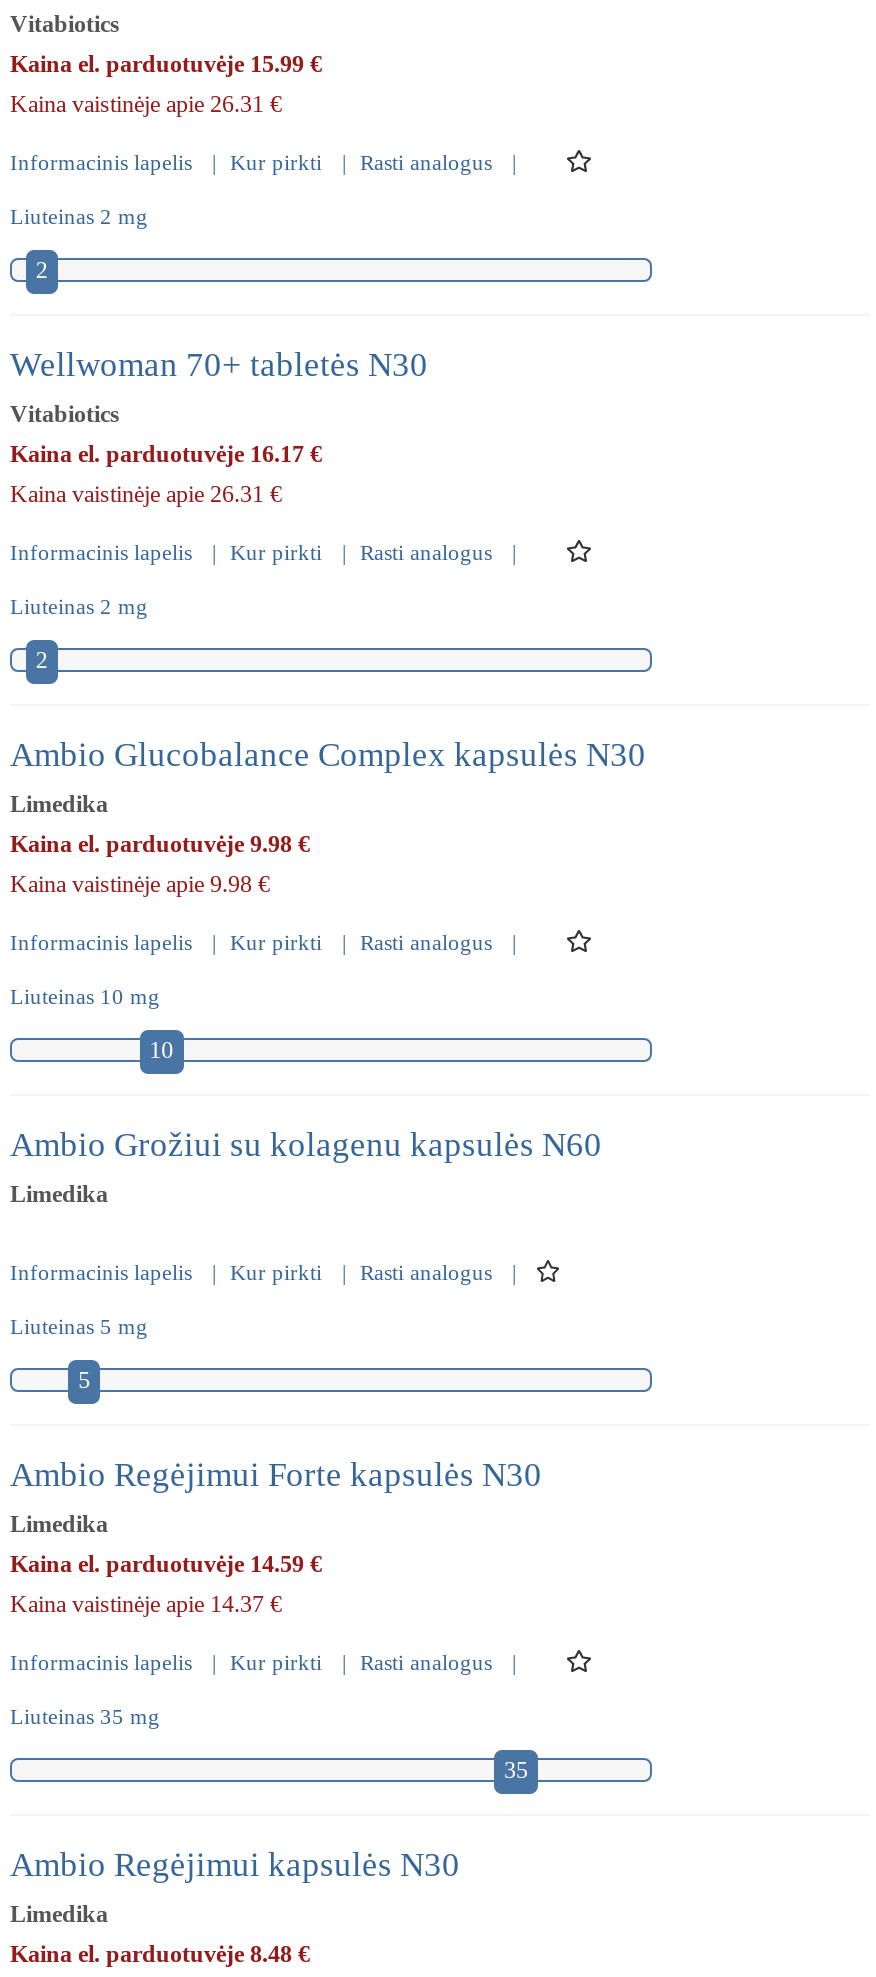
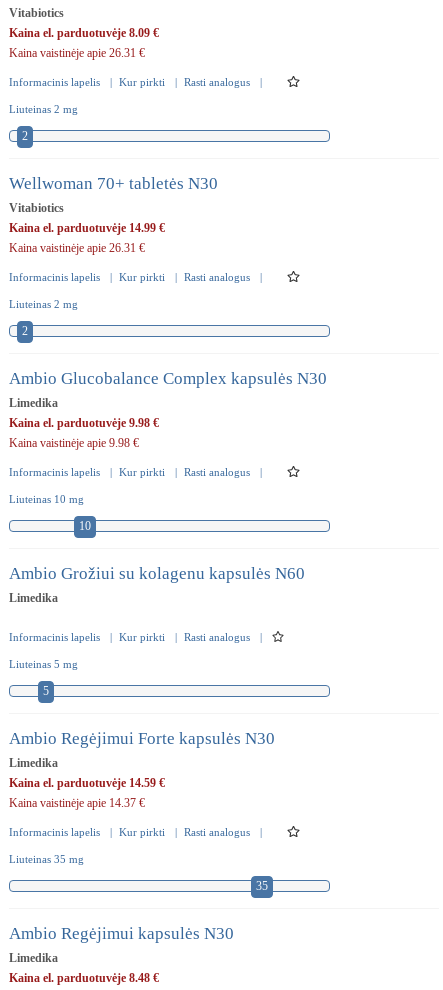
- Kaina el. parduotuvėje 15.99 €
+ Kaina el. parduotuvėje 8.09 €

- Kaina el. parduotuvėje 16.17 €
+ Kaina el. parduotuvėje 14.99 €
